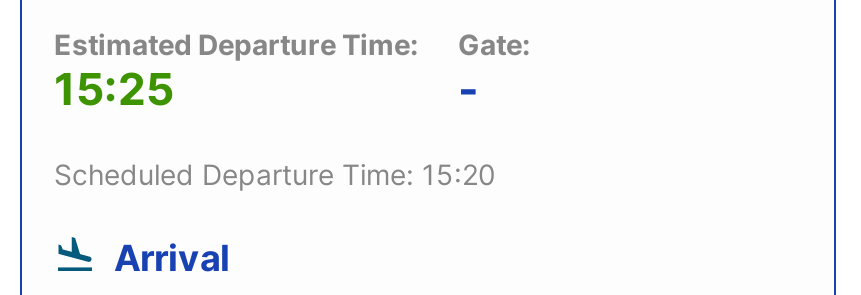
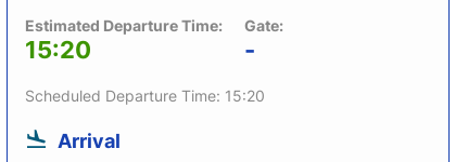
- 15:25
+ 15:20
